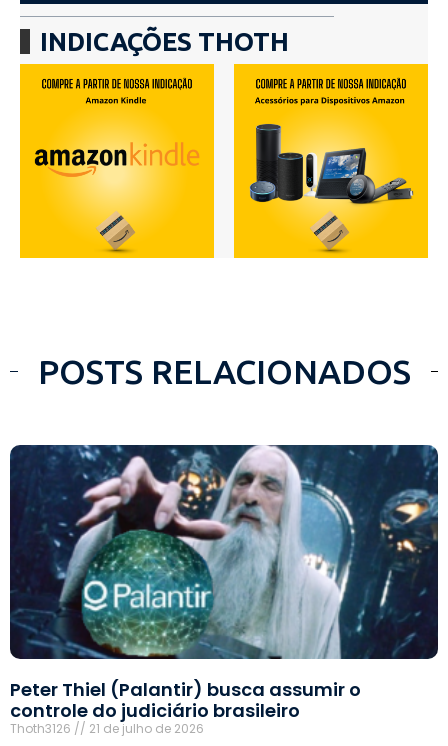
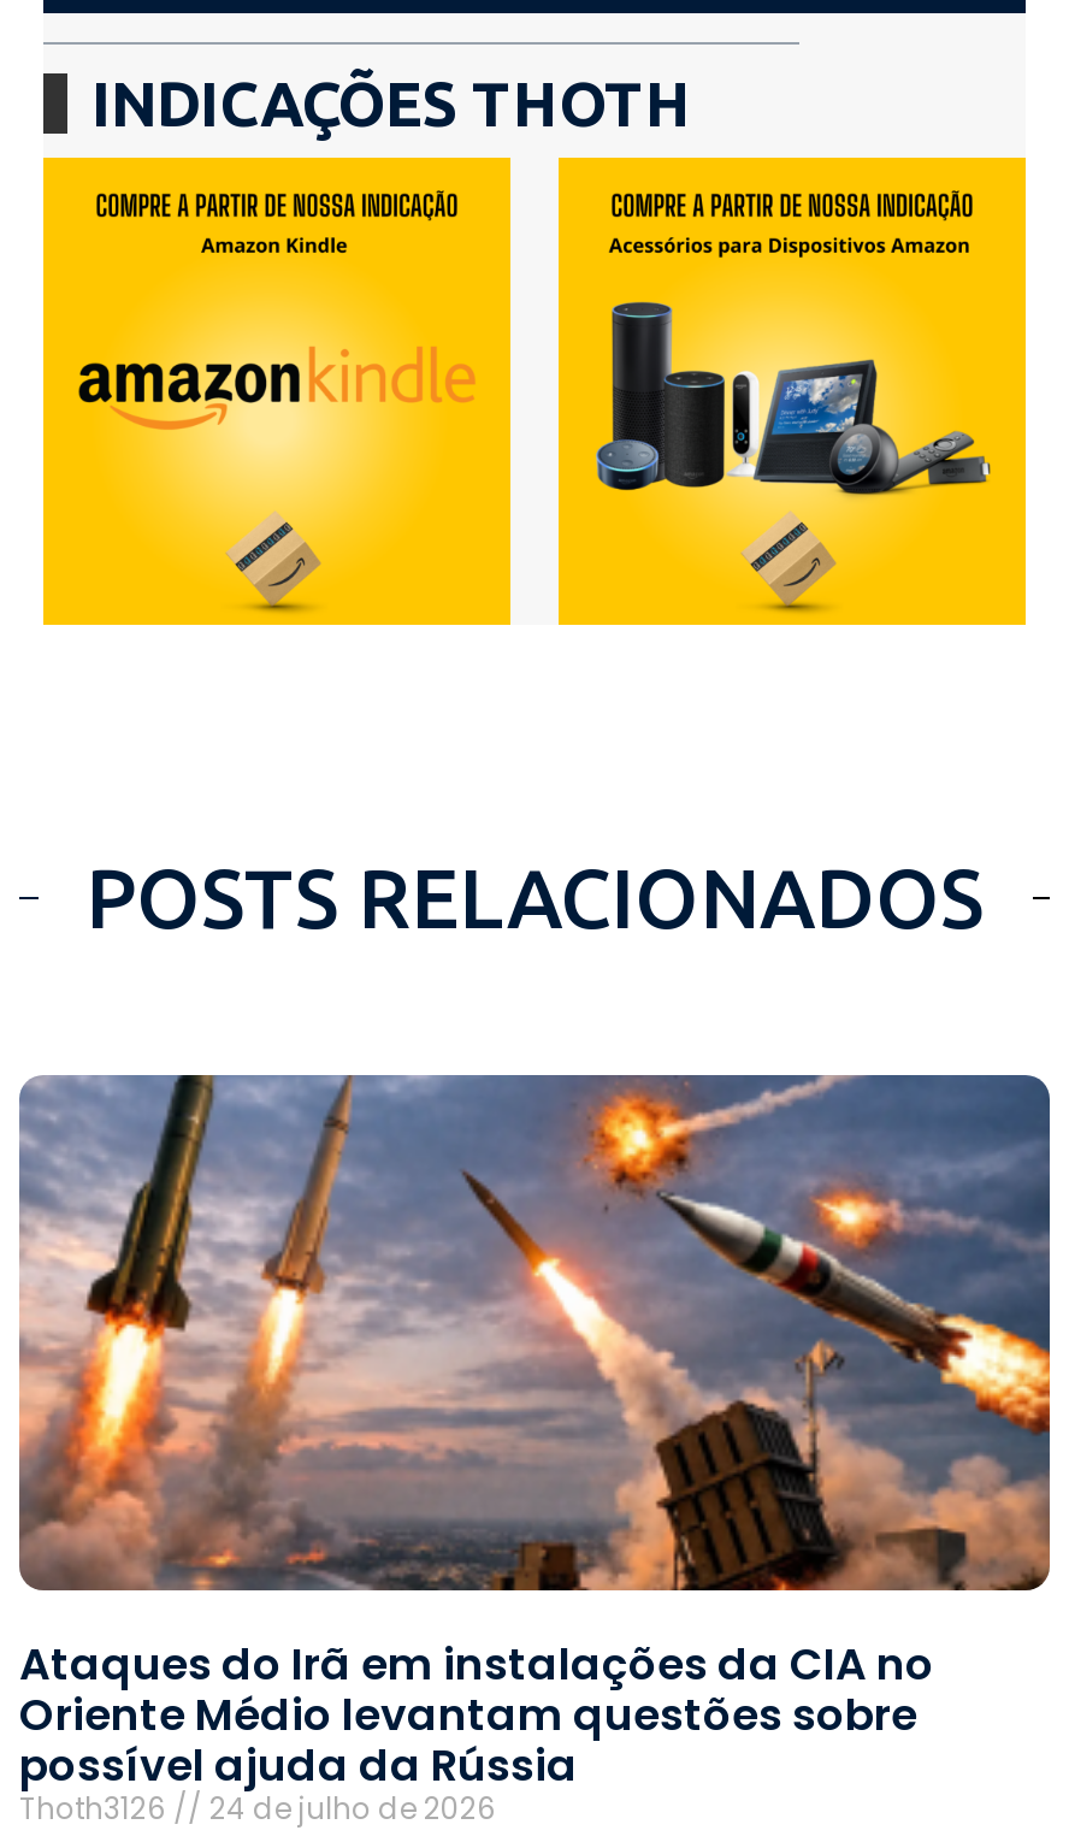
- [image]
- Peter Thiel (Palantir) busca assumir o
- controle do judiciário brasileiro
+ [image]
+ Ataques do Irã em instalações da CIA no
+ Oriente Médio levantam questões sobre
+ possível ajuda da Rússia

- Thoth3126 21 de julho de 2026
+ Thoth3126 24 de julho de 2026
